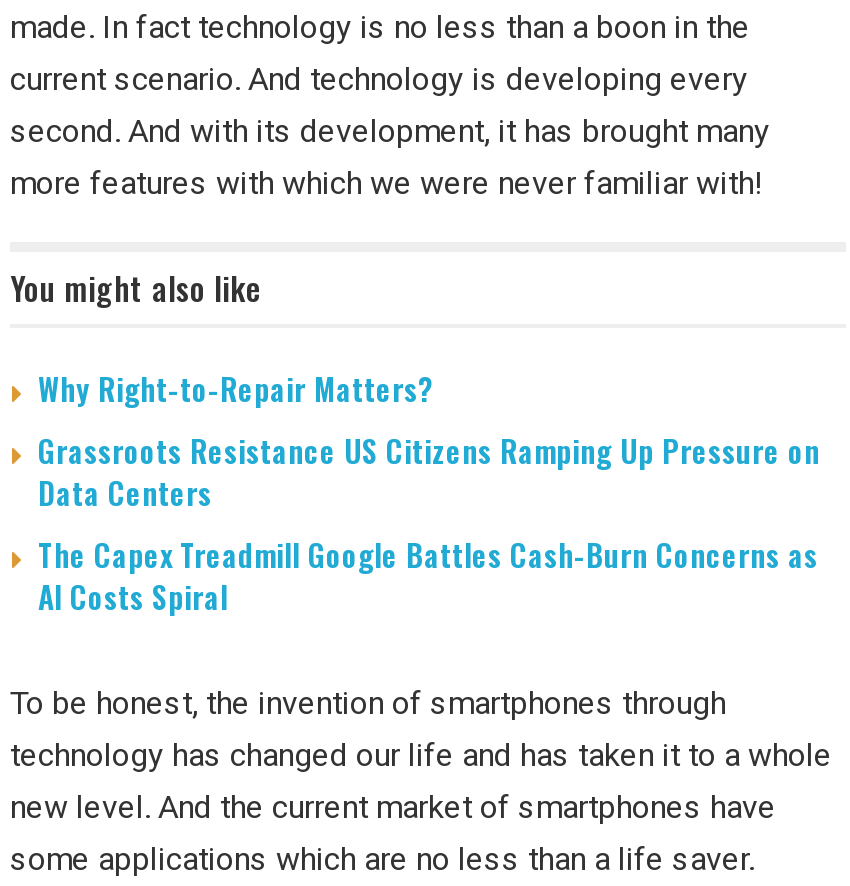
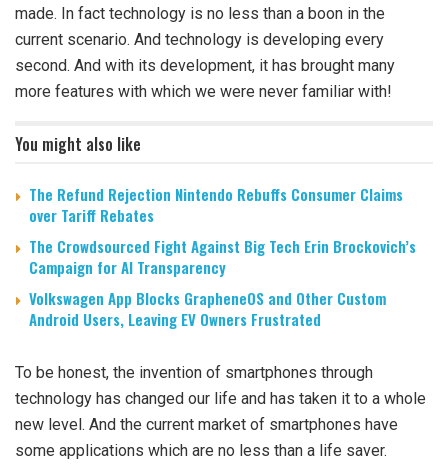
- Why Right-to-Repair Matters?
- Grassroots Resistance US Citizens Ramping Up Pressure on
- Data Centers
- The Capex Treadmill Google Battles Cash-Burn Concerns as
- AI Costs Spiral
+ The Refund Rejection Nintendo Rebuffs Consumer Claims
+ over Tariff Rebates
+ The Crowdsourced Fight Against Big Tech Erin Brockovich’s
+ Campaign for AI Transparency
+ Volkswagen App Blocks GrapheneOS and Other Custom
+ Android Users, Leaving EV Owners Frustrated
